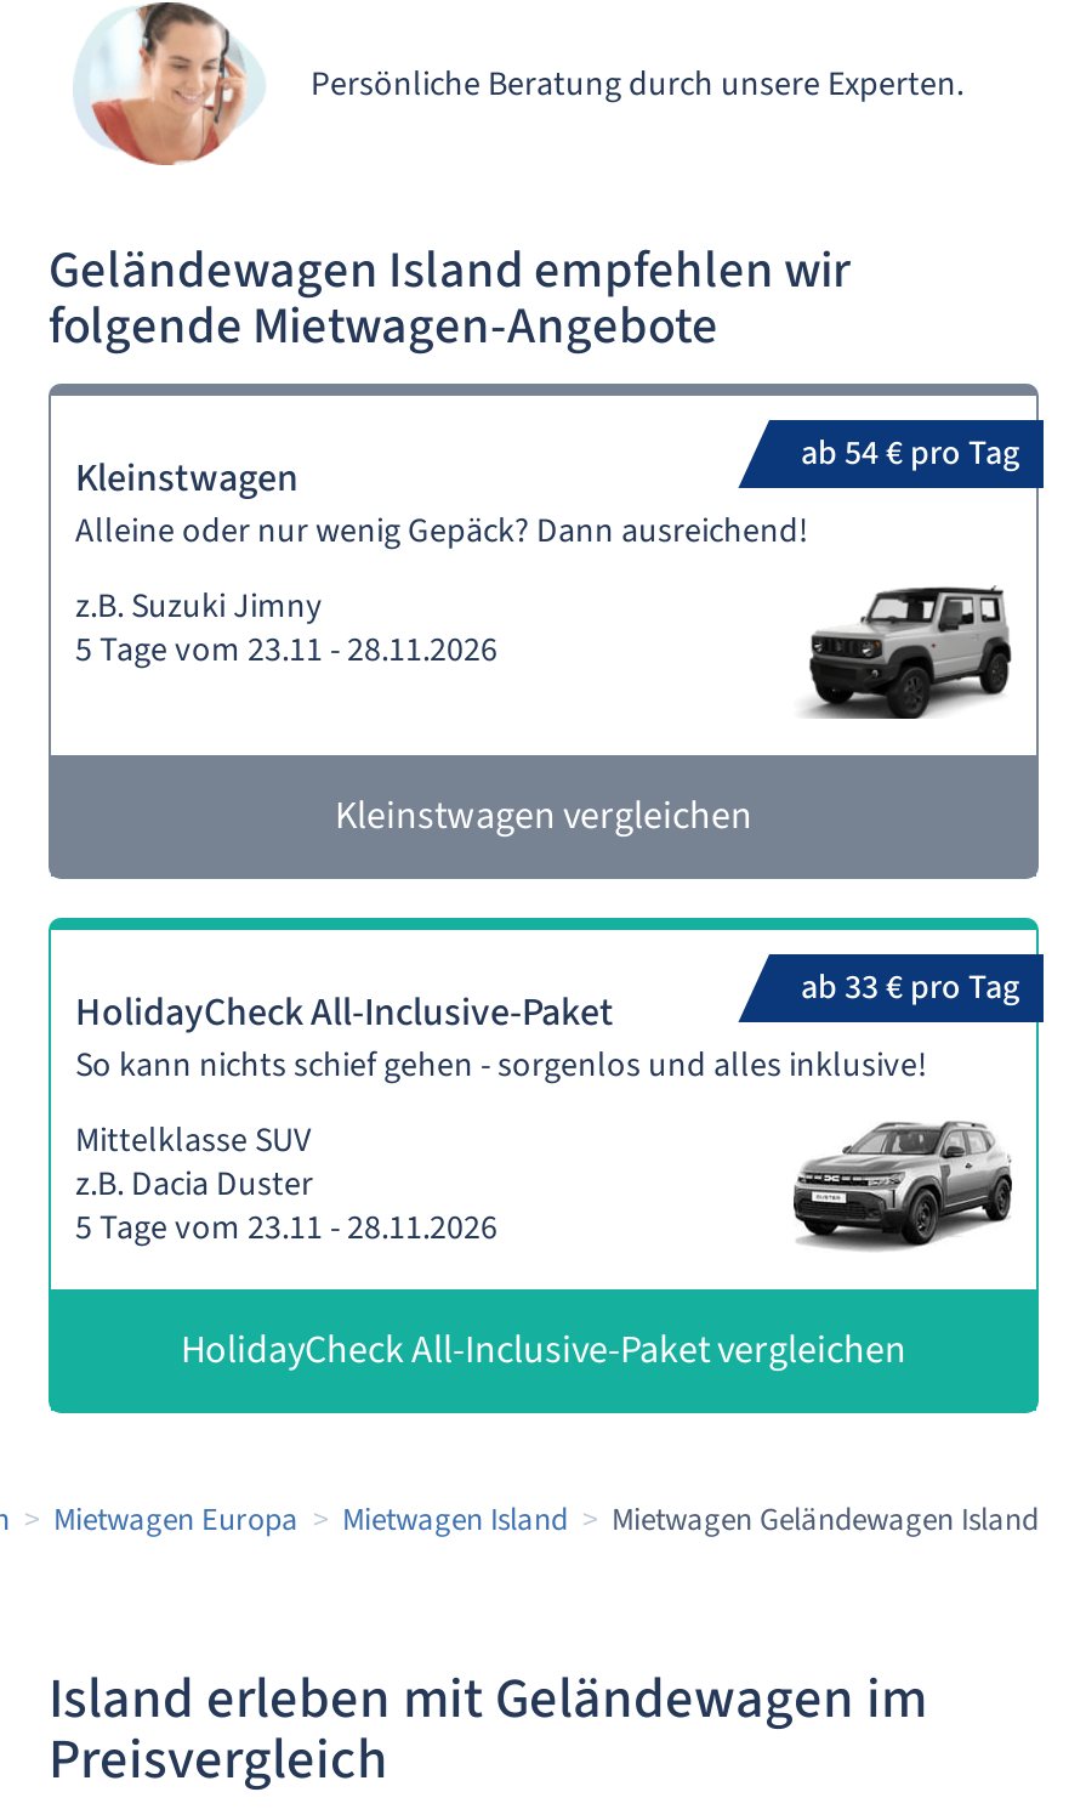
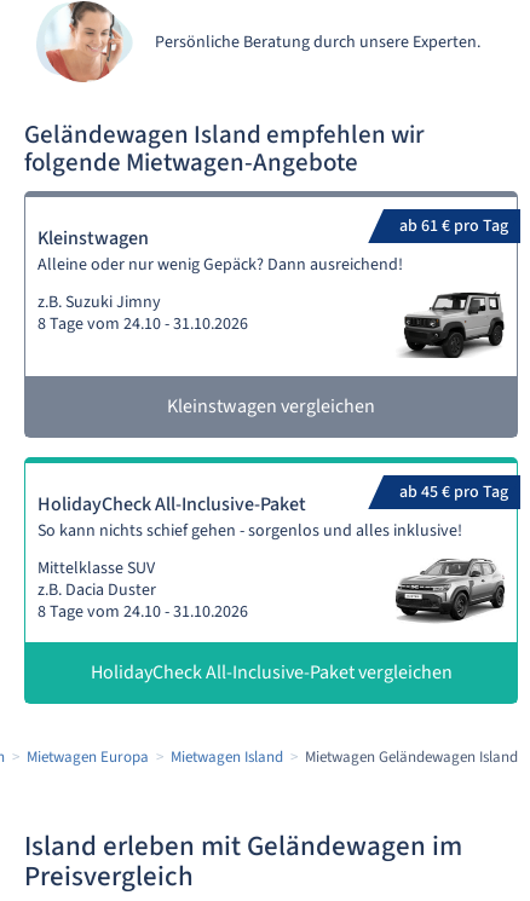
- ab 54 € pro Tag
+ ab 61 € pro Tag

- 5 Tage vom 23.11 - 28.11.2026
+ 8 Tage vom 24.10 - 31.10.2026

- ab 33 € pro Tag
+ ab 45 € pro Tag

- 5 Tage vom 23.11 - 28.11.2026
+ 8 Tage vom 24.10 - 31.10.2026
